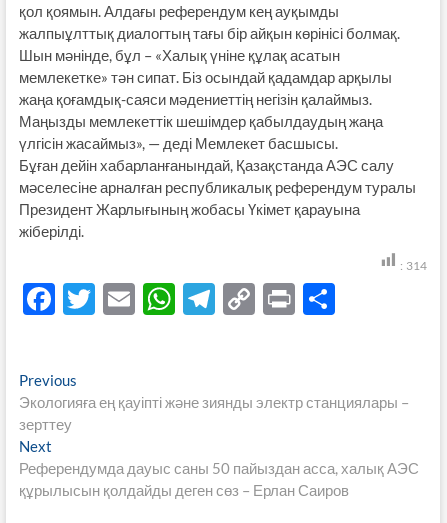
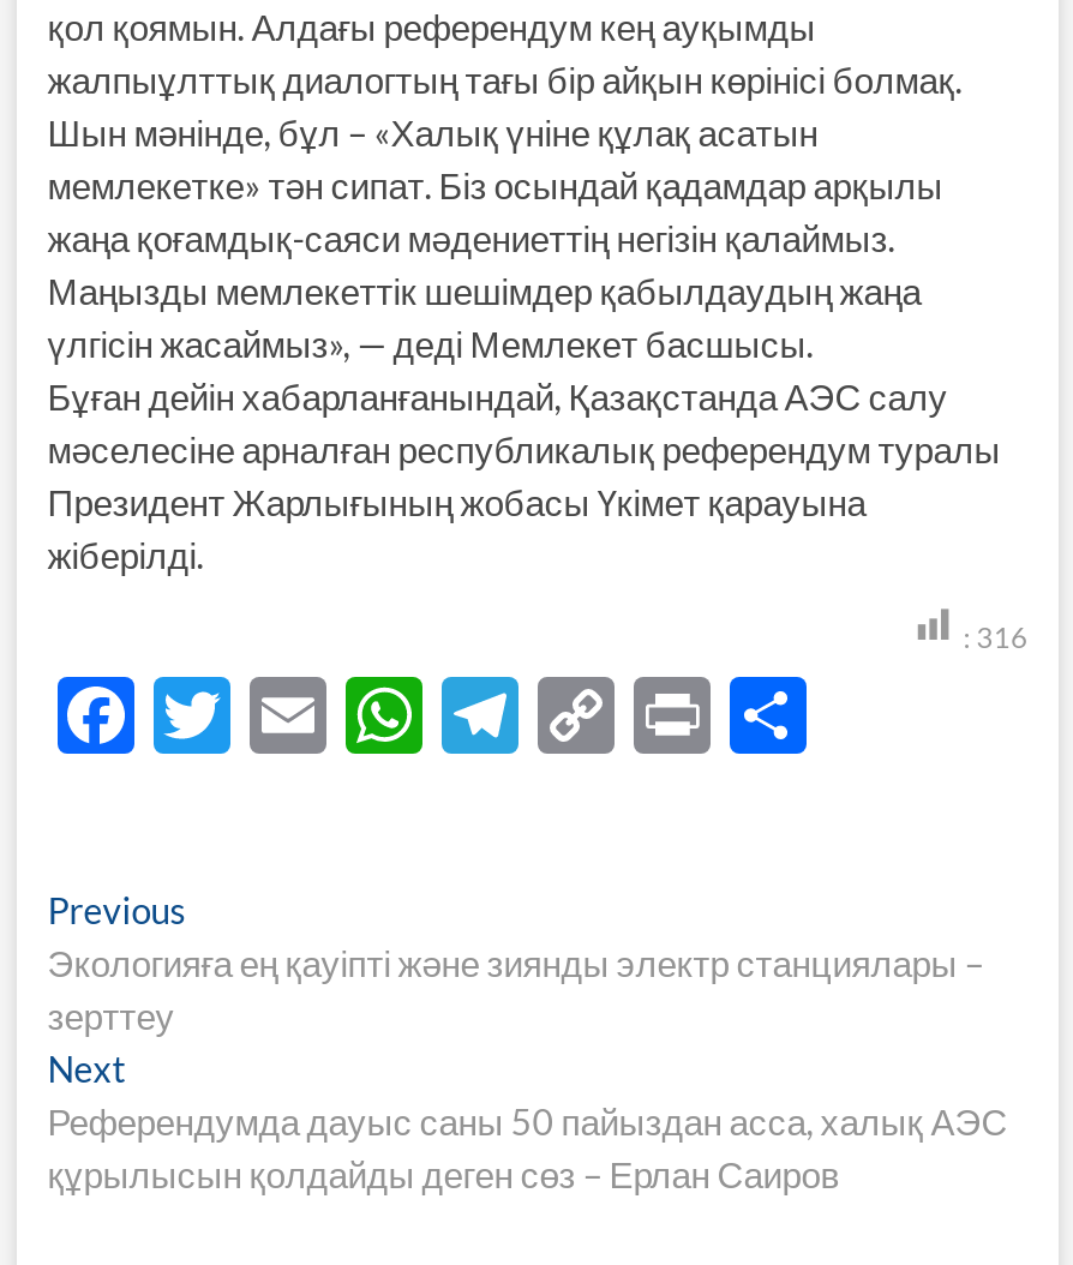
- : 314
+ : 316
